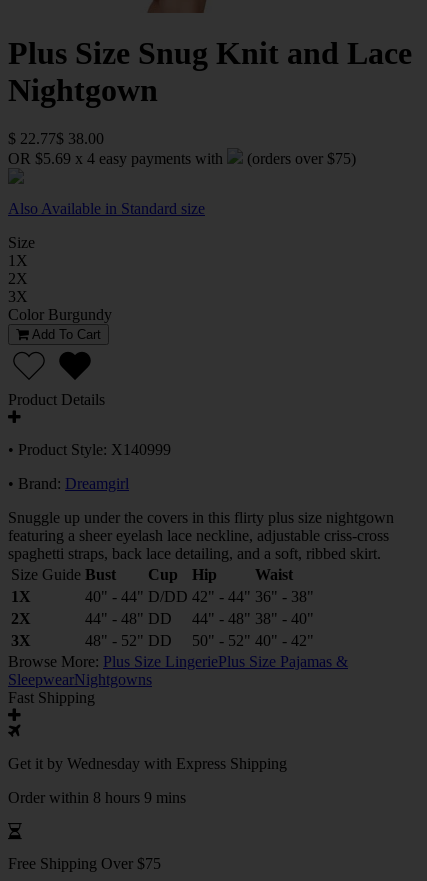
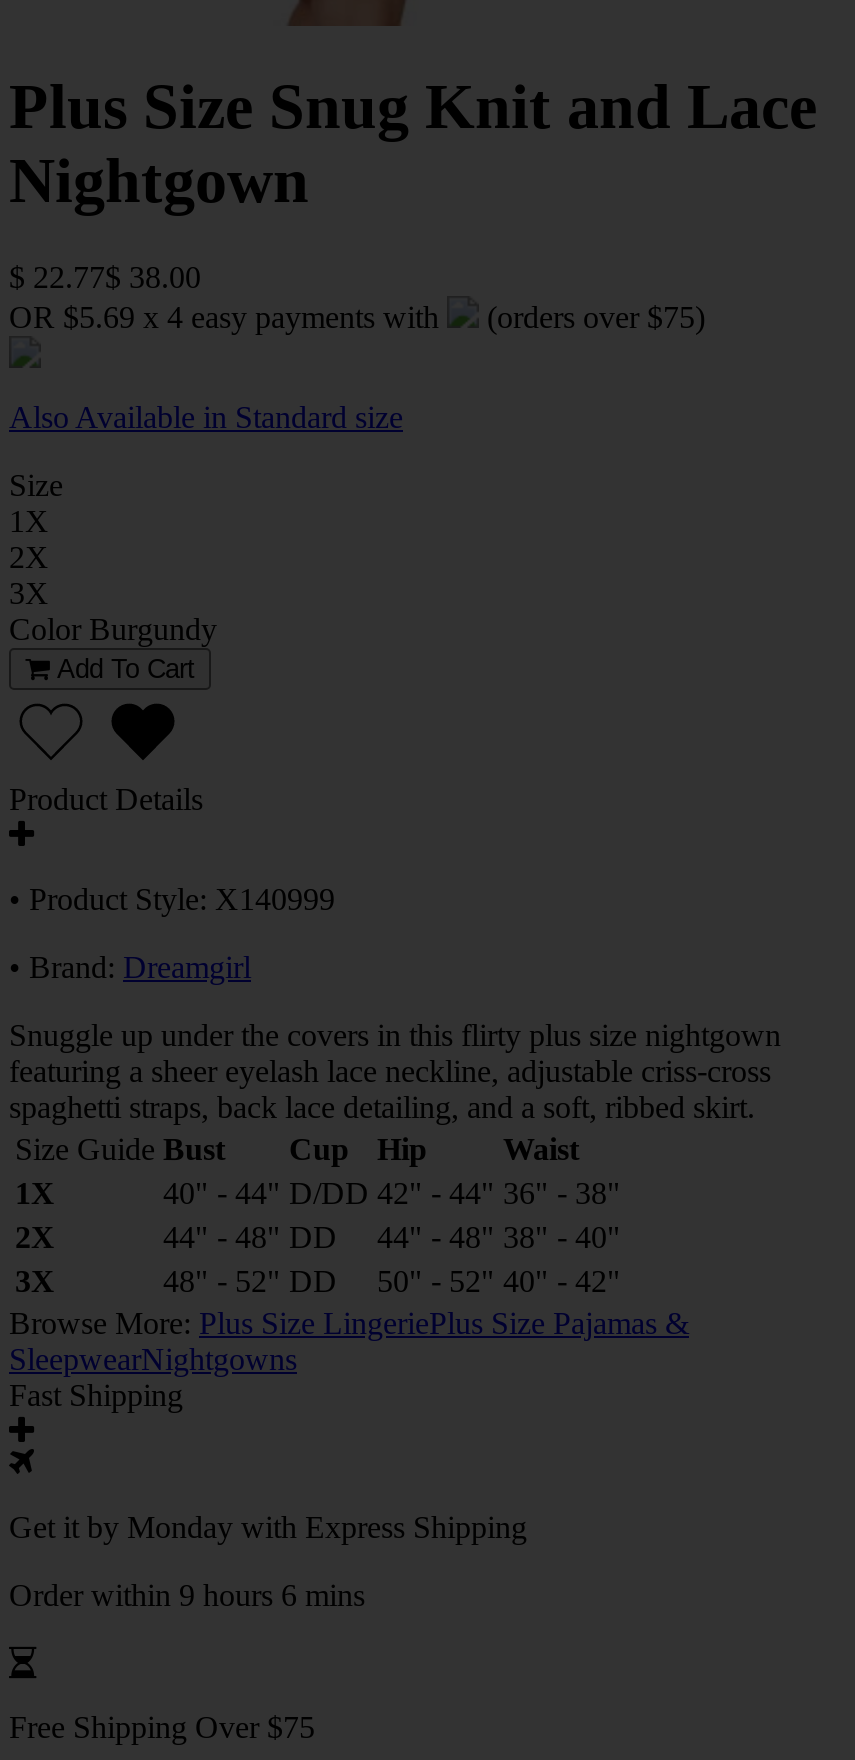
- Get it by Wednesday with Express Shipping
+ Get it by Monday with Express Shipping

- Order within 8 hours 9 mins
+ Order within 9 hours 6 mins
